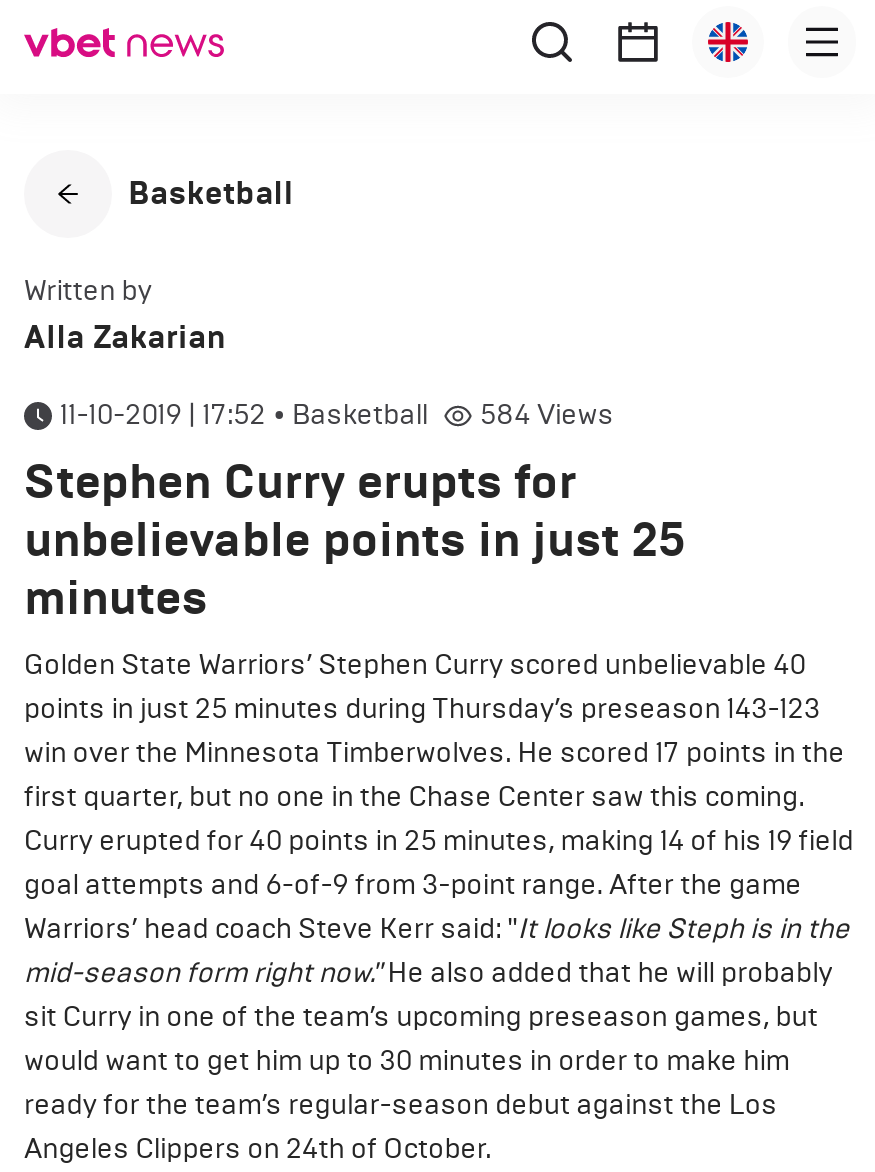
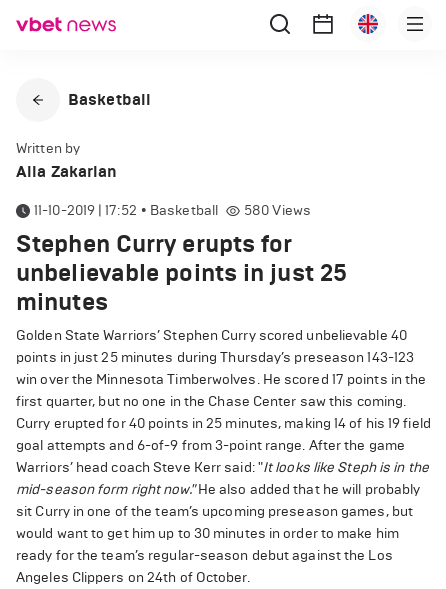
- 584 Views
+ 580 Views
